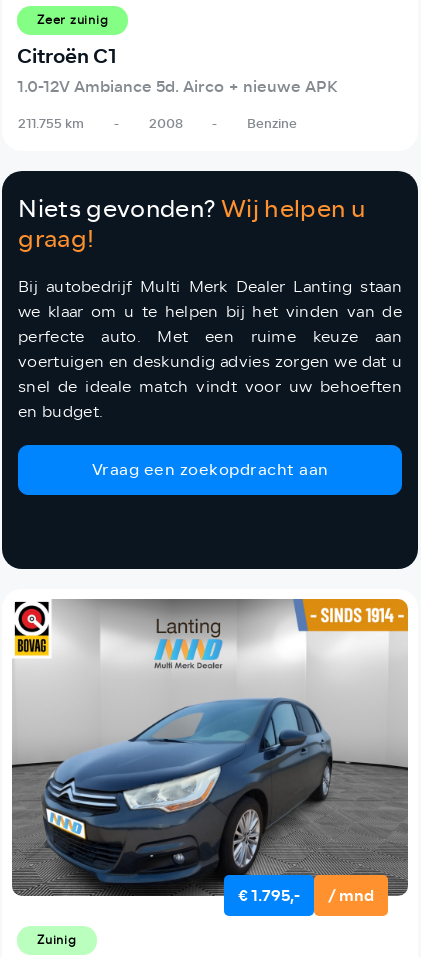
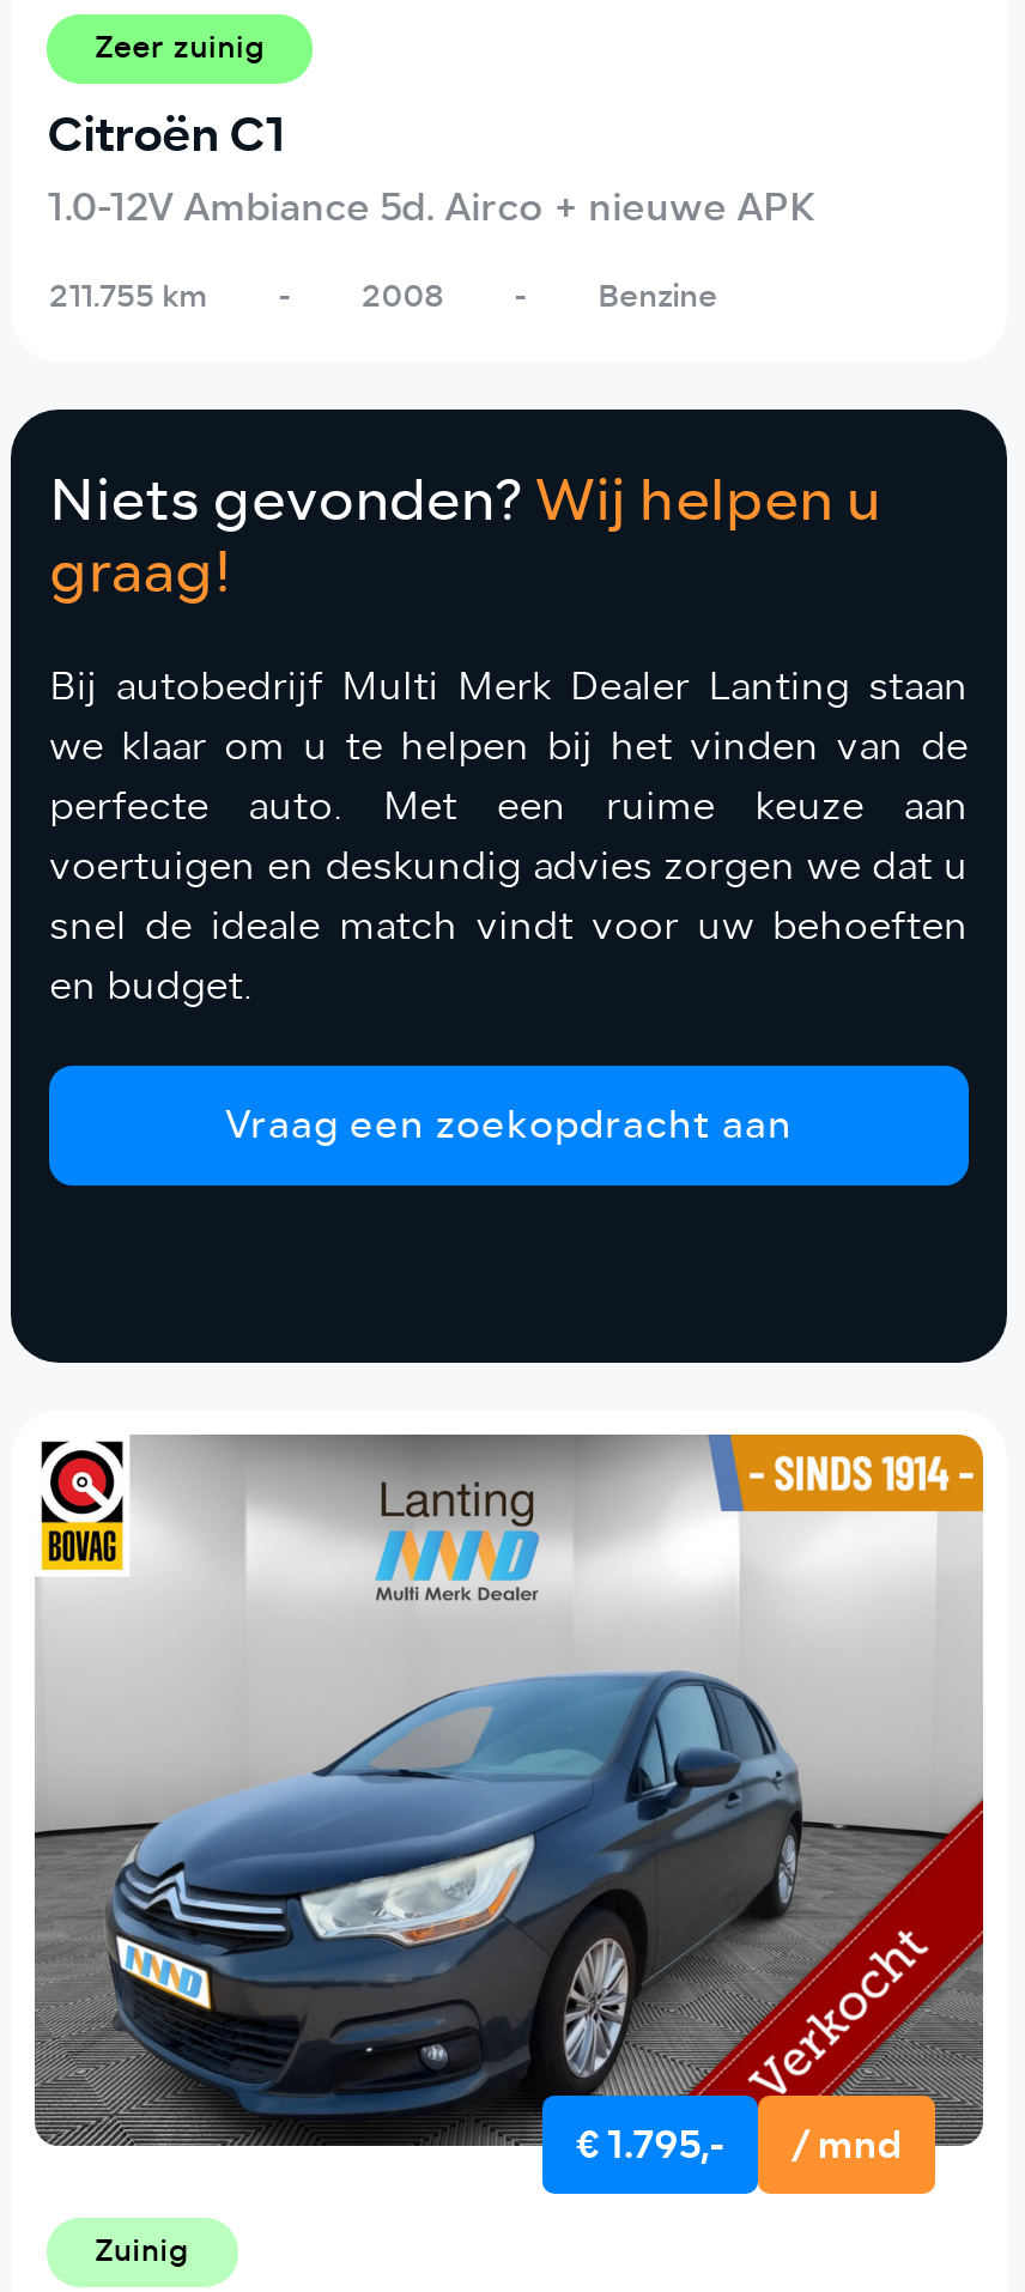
- [image]
+ [image]
